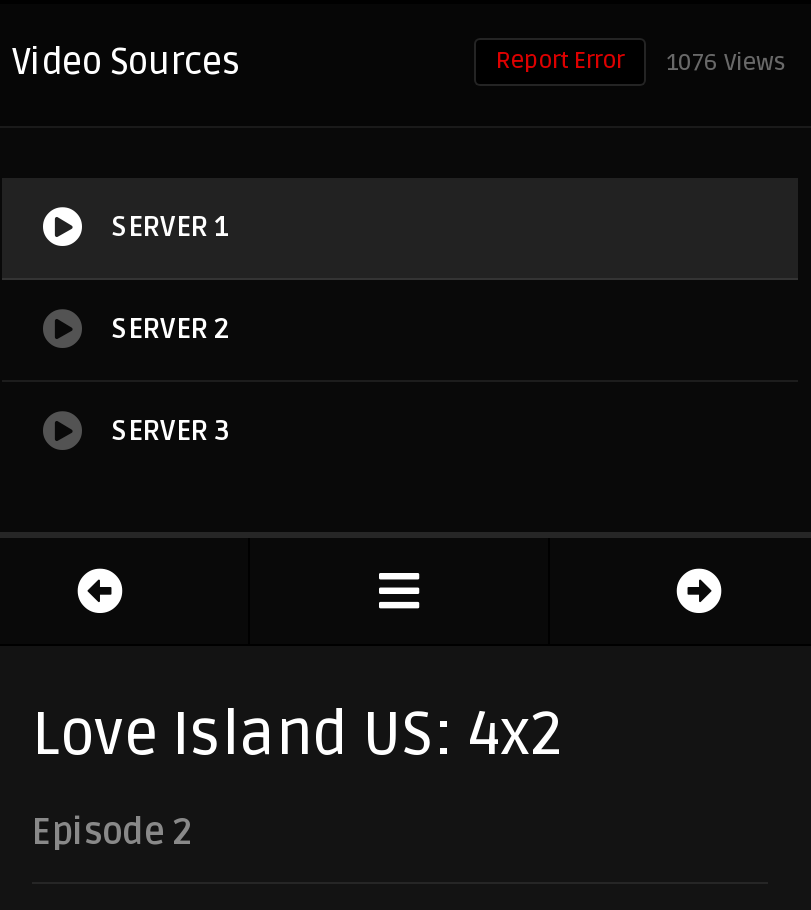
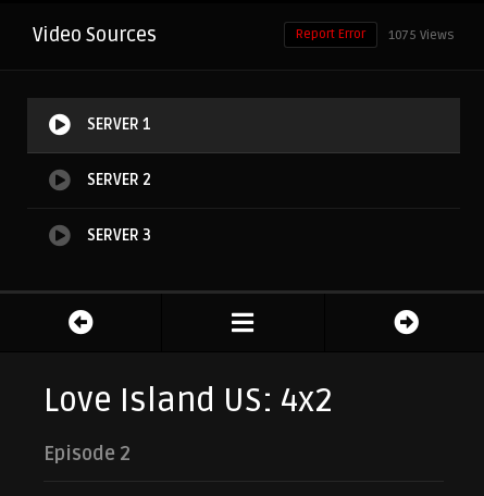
- Report Error 1076 Views
+ Report Error 1075 Views
